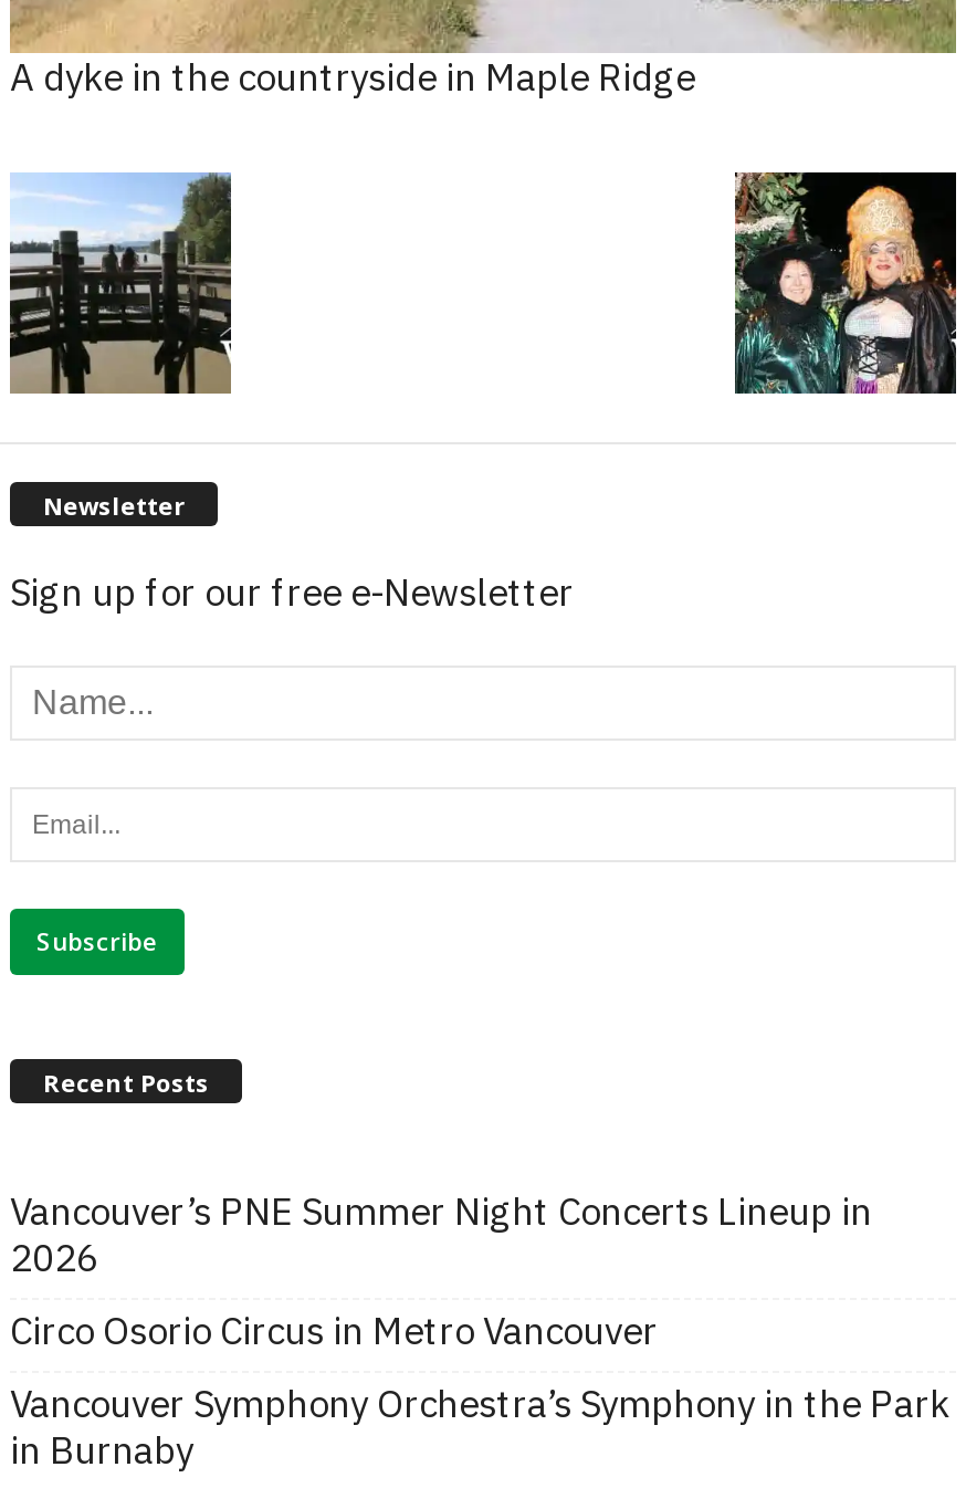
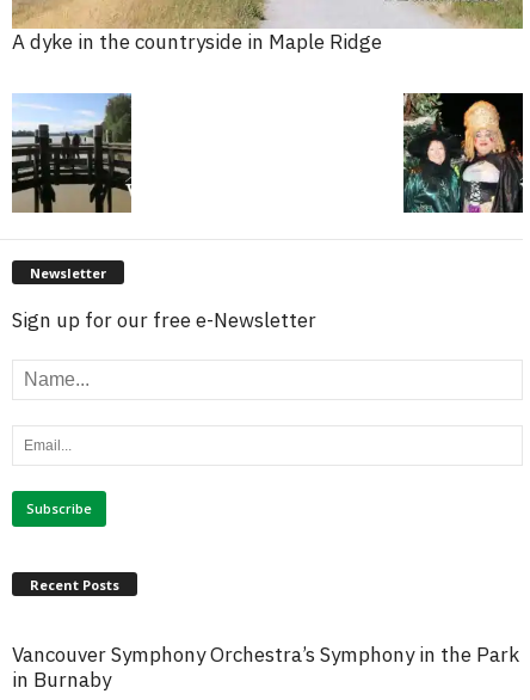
- Vancouver’s PNE Summer Night Concerts Lineup in
- 2026
- Circo Osorio Circus in Metro Vancouver
